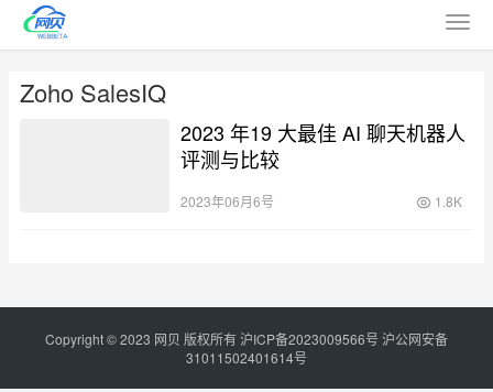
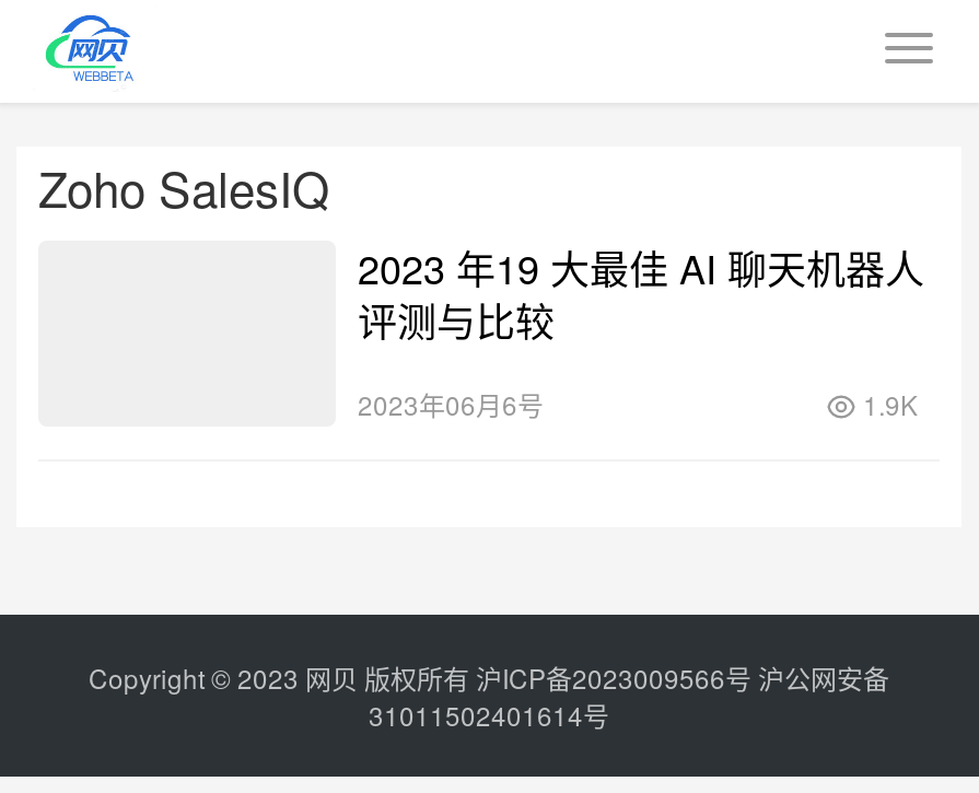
- 1.8K
+ 1.9K
